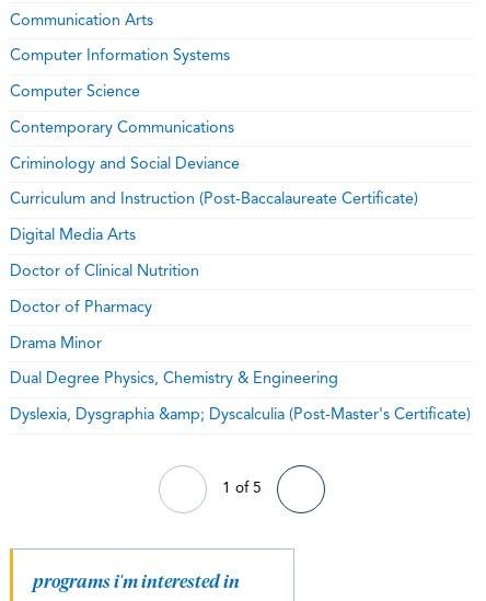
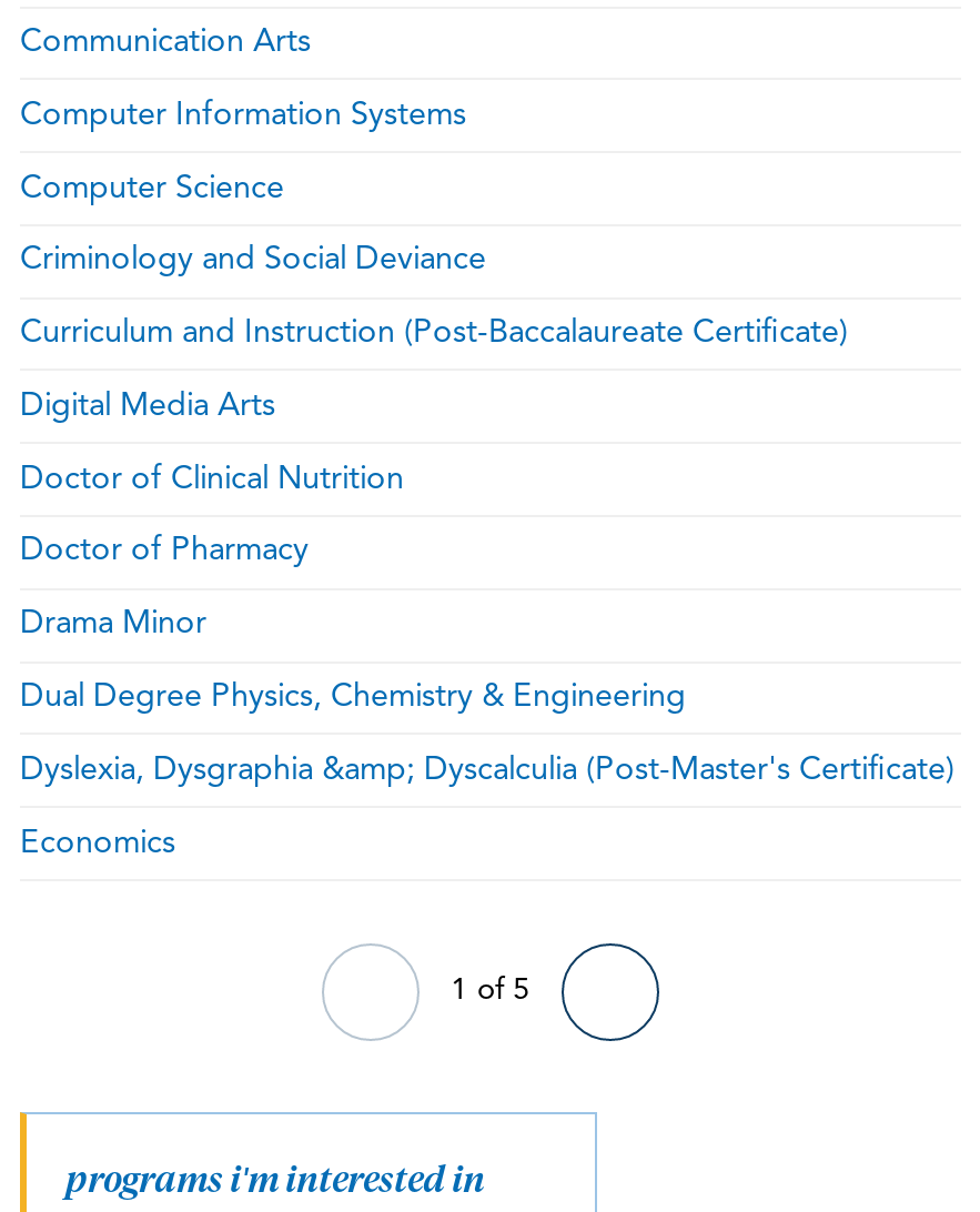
- Contemporary Communications

moved up: Criminology and Social Deviance | Curriculum and Instruction (Post-Baccalaureate Certificate) | Digital Media Arts | Doctor of Clinical Nutrition | Doctor of Pharmacy | Drama Minor | Dual Degree Physics, Chemistry & Engineering | Dyslexia, Dysgraphia &amp; Dyscalculia (Post-Master's Certificate)

+ Economics
